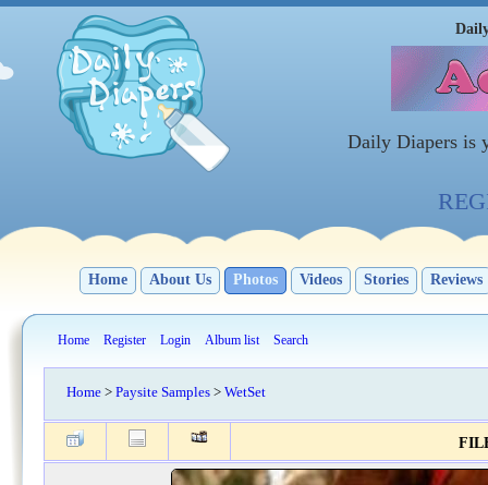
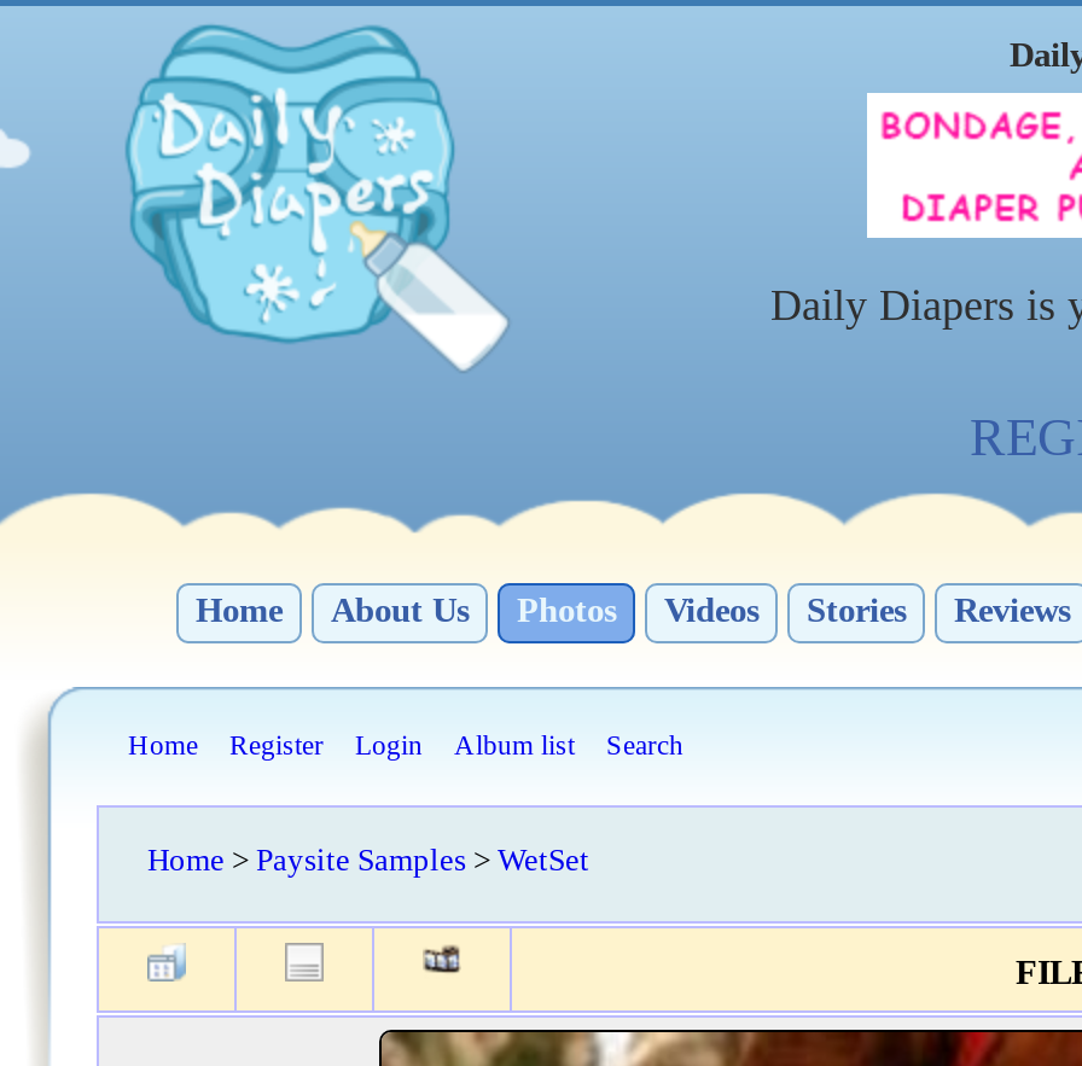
- [image]
+ [image]
